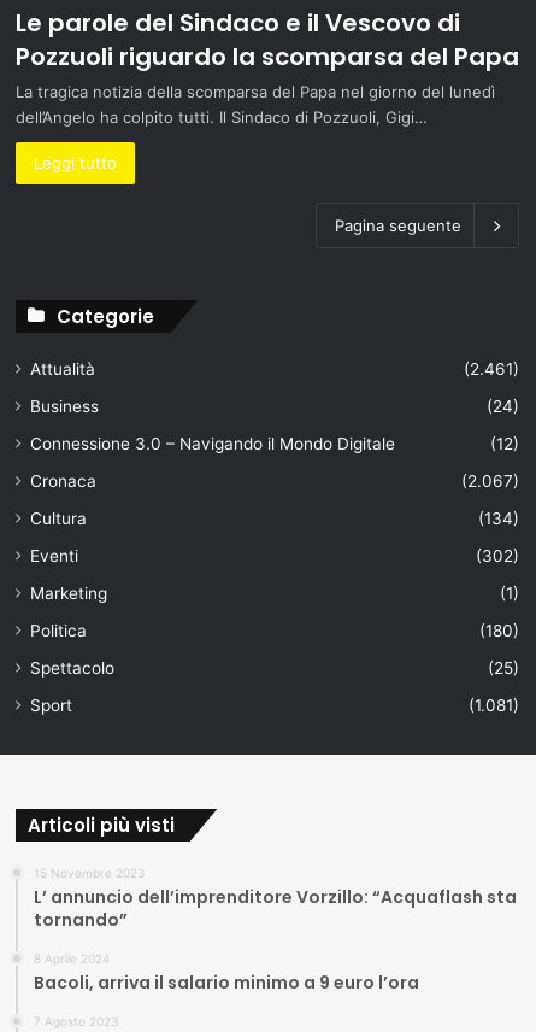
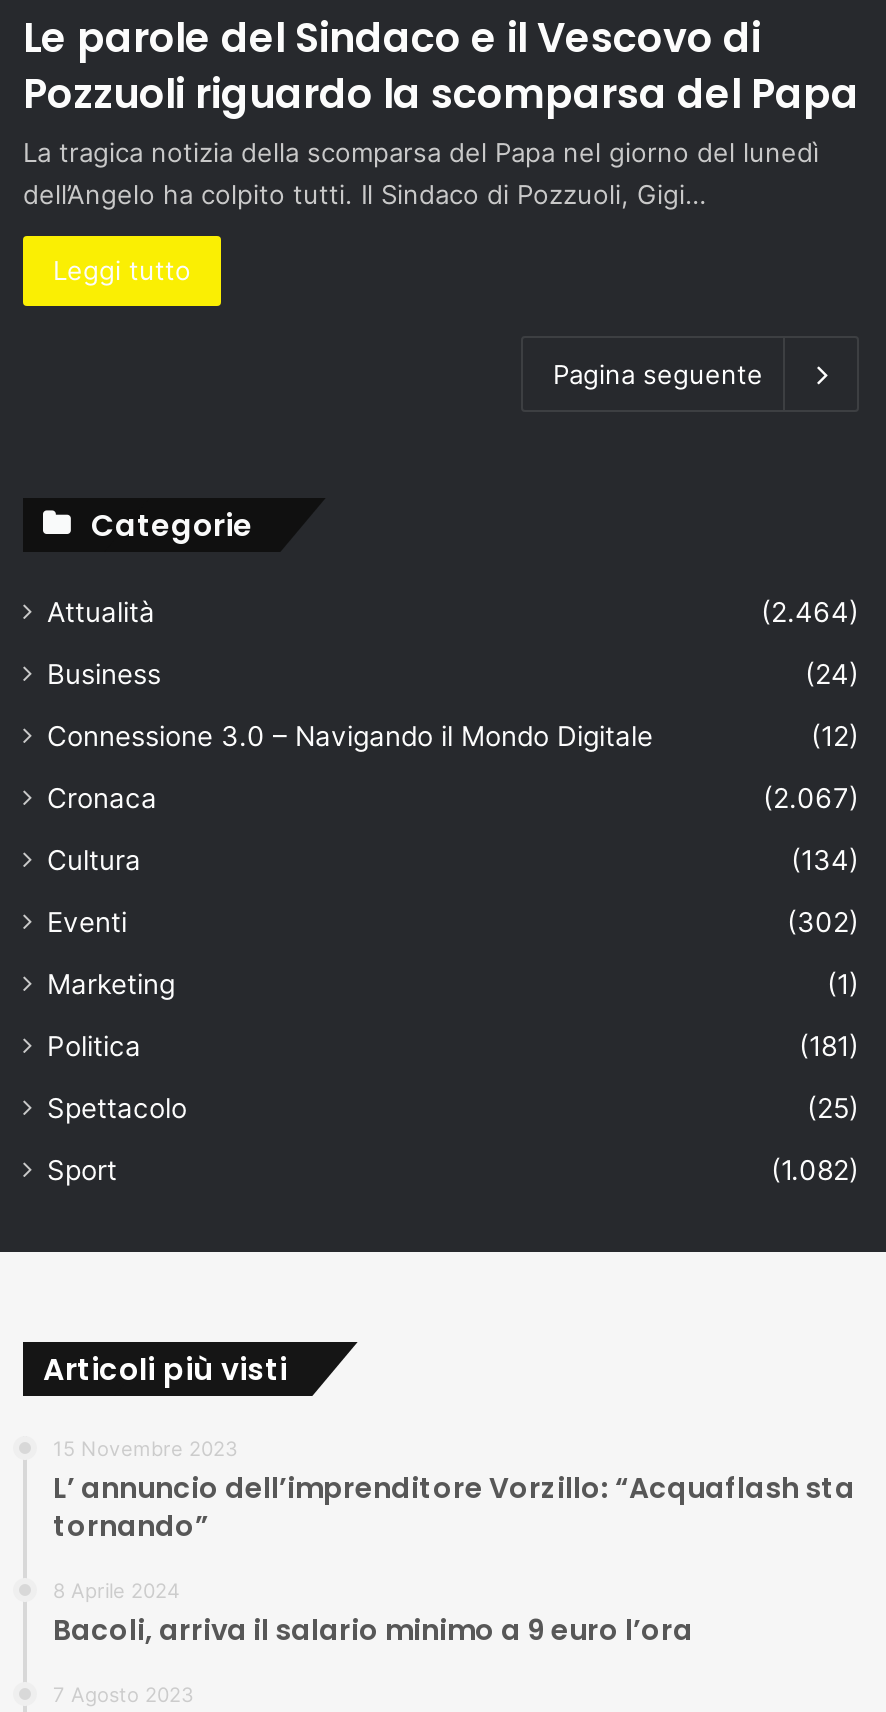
- (2.461)
+ (2.464)

- (180)
+ (181)

- (1.081)
+ (1.082)
